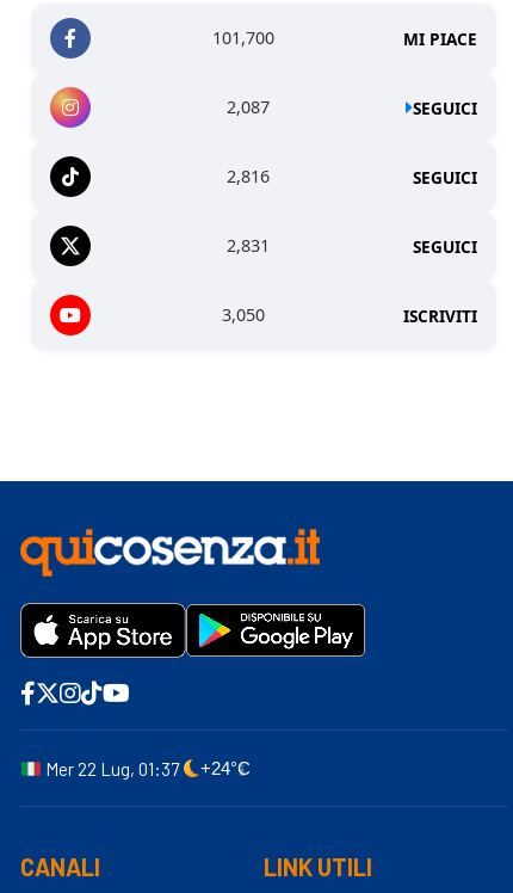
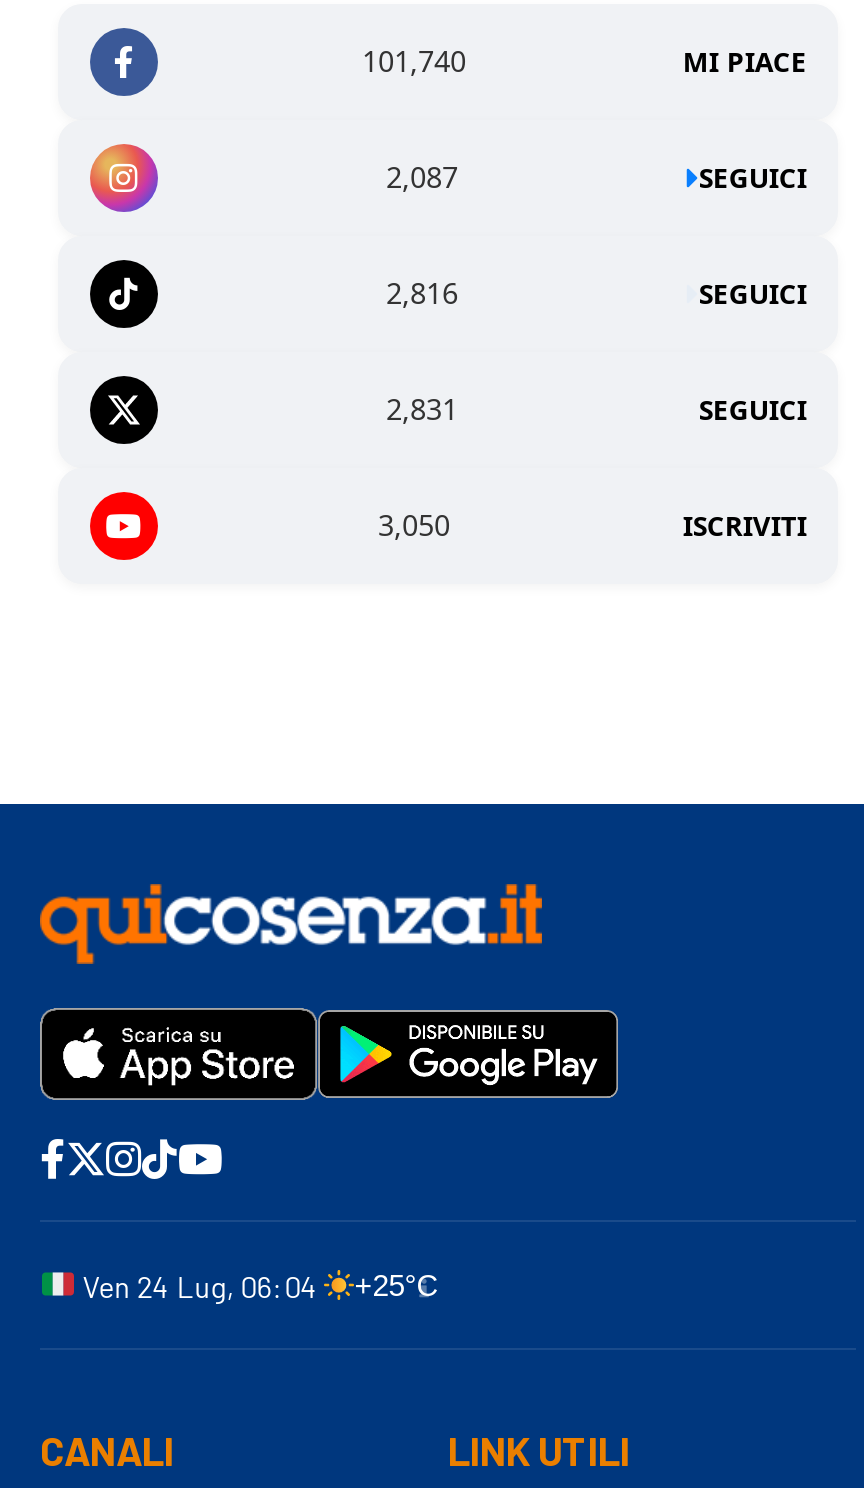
- 101,700
+ 101,740

- Mer 22 Lug, 01:37
- +24°C
+ Ven 24 Lug, 06:04
+ +25°C
